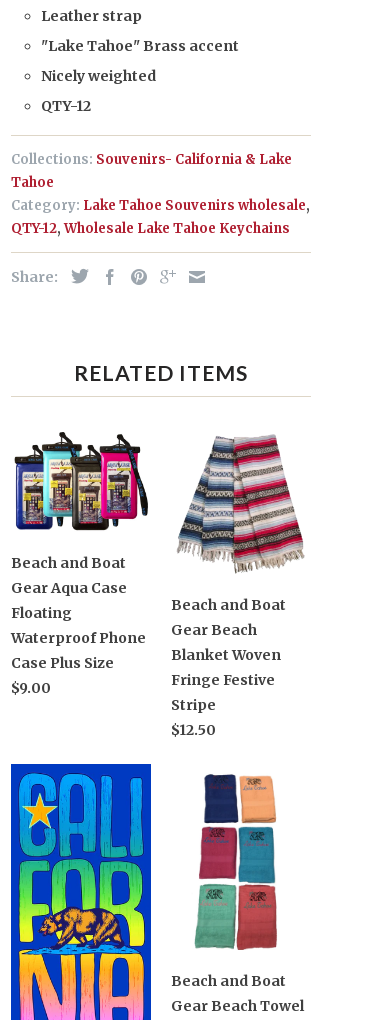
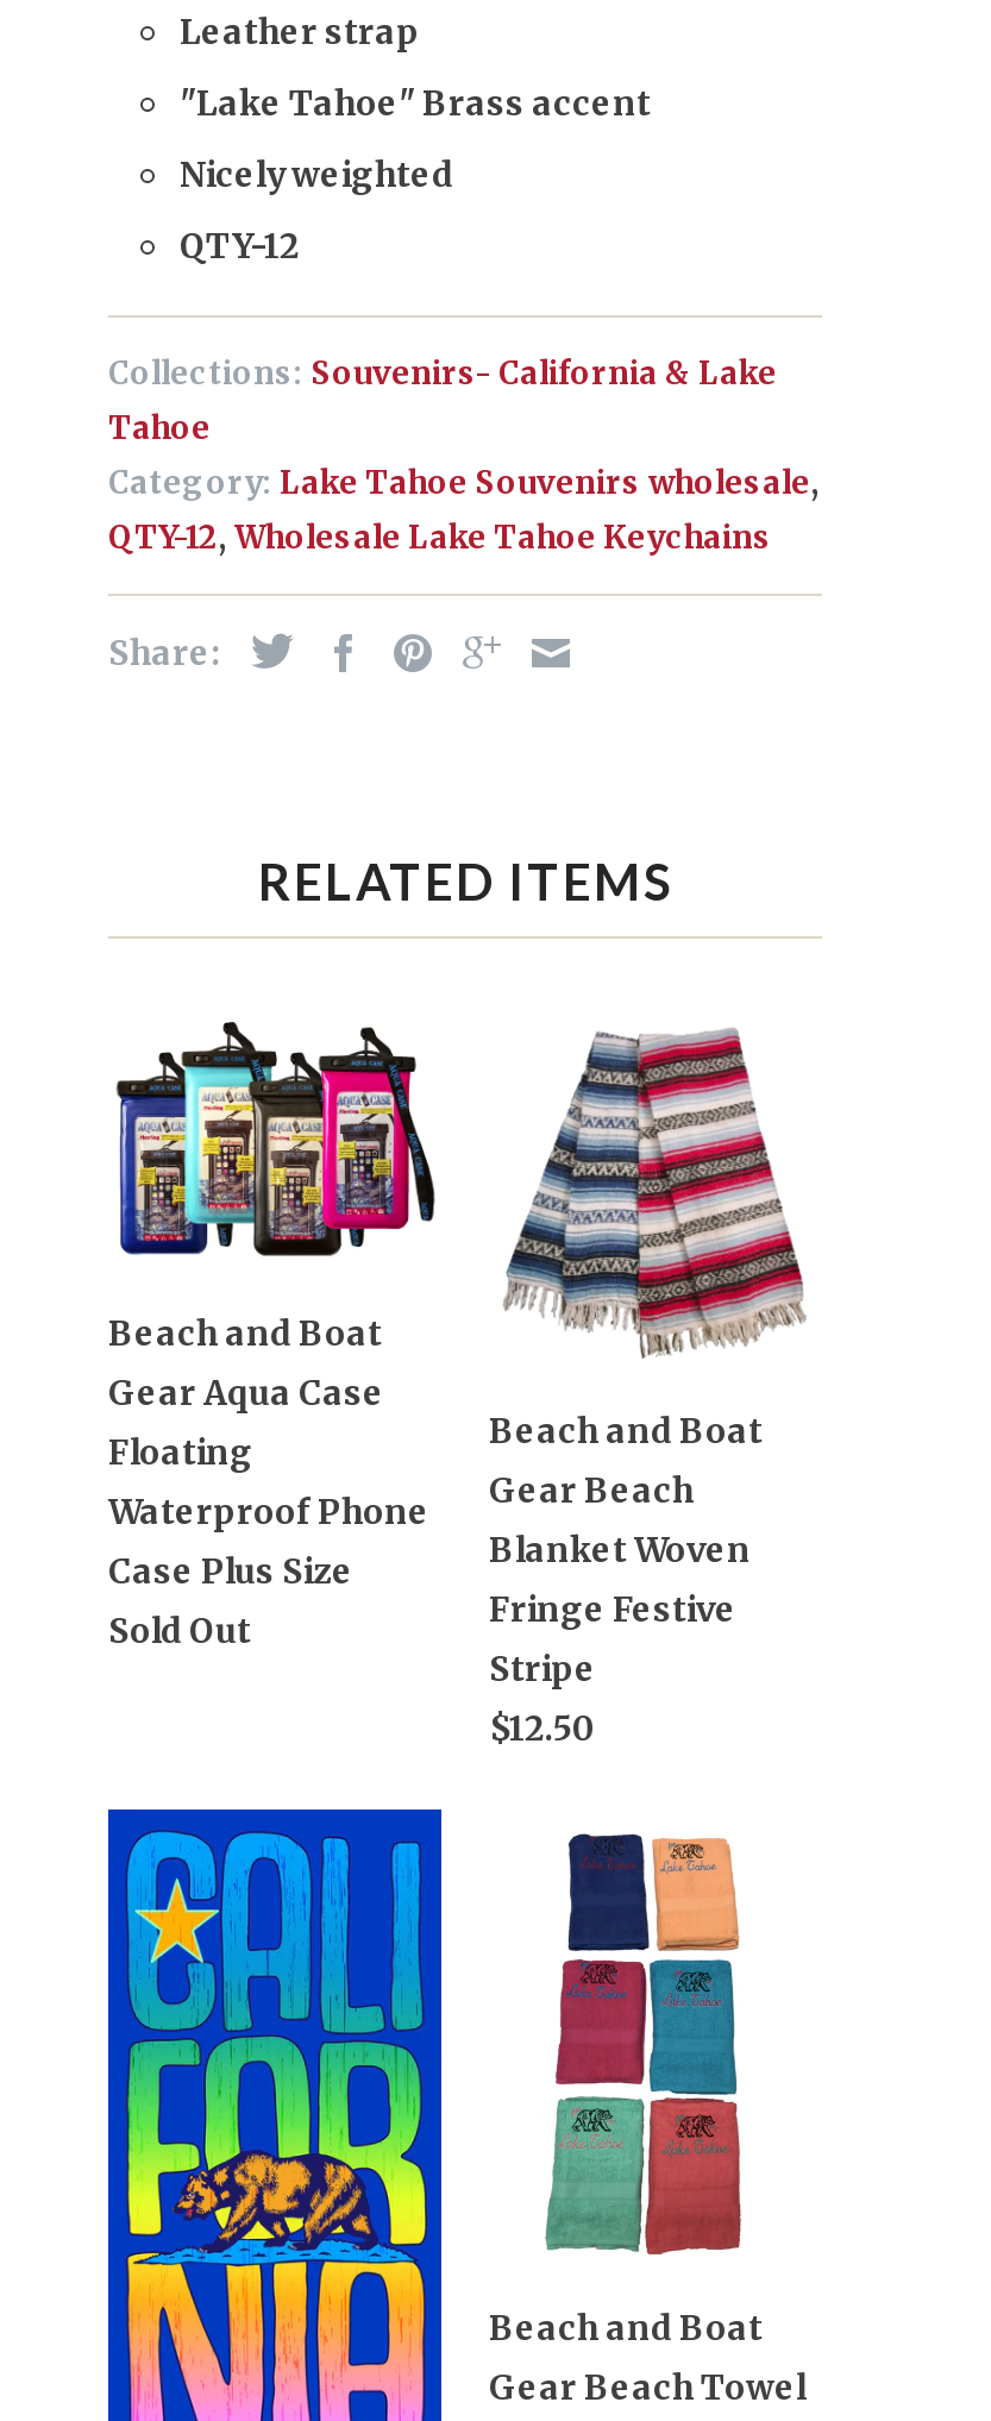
- $9.00
+ Sold Out
